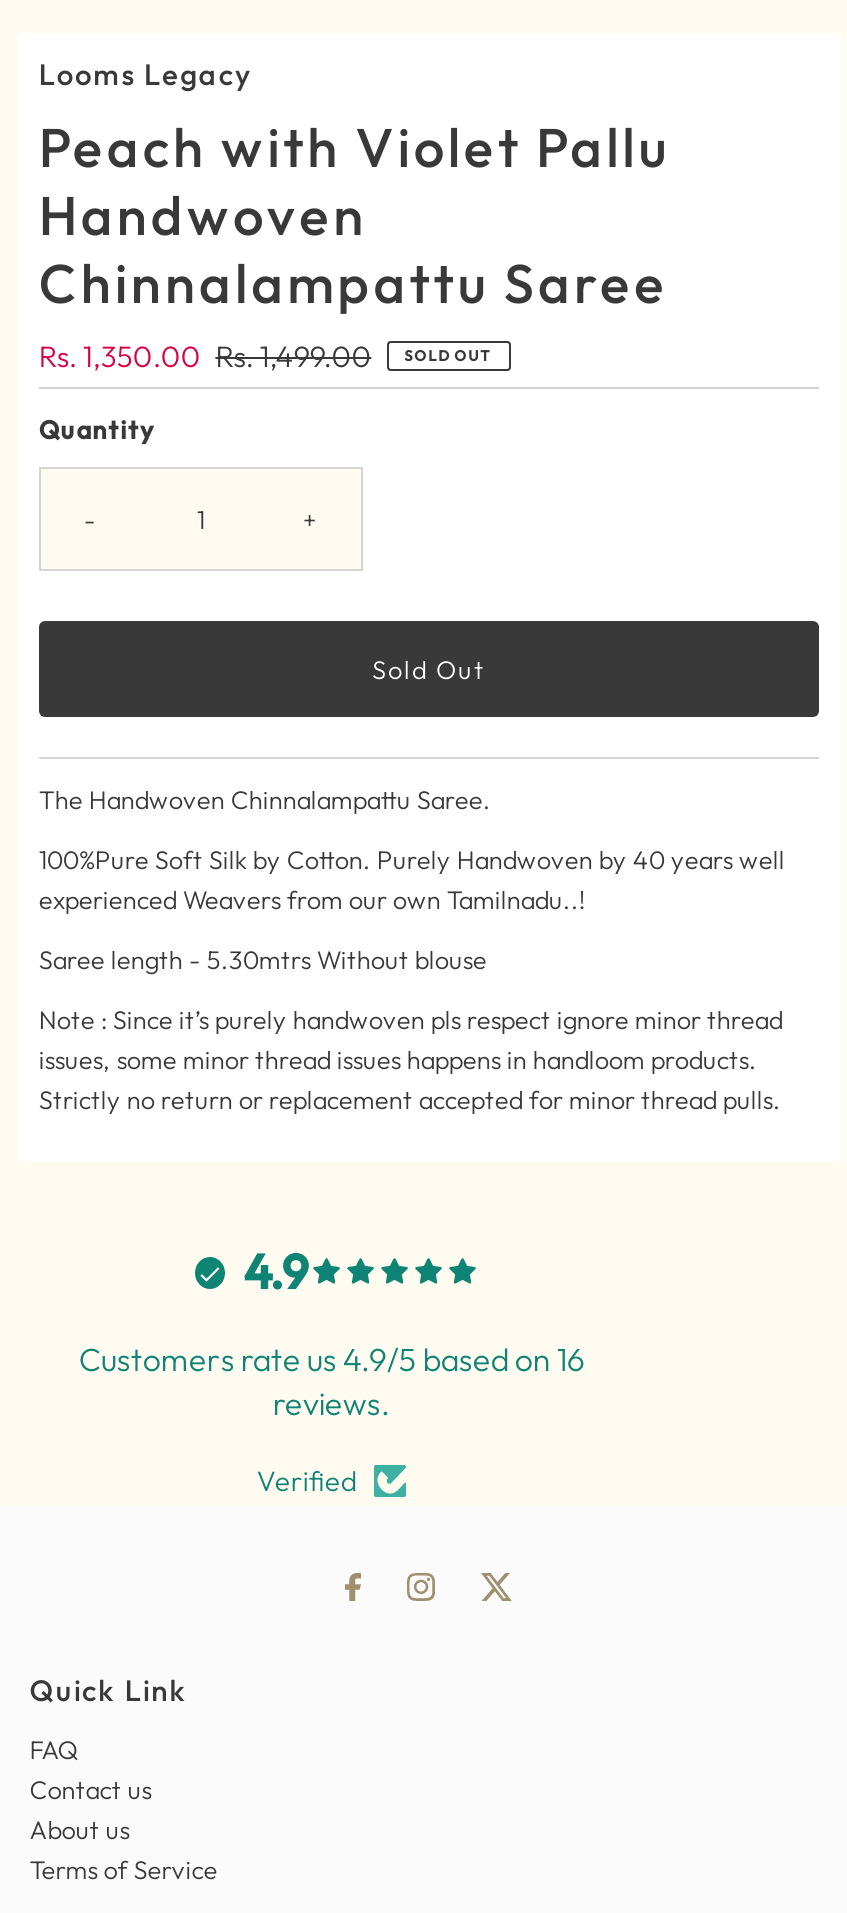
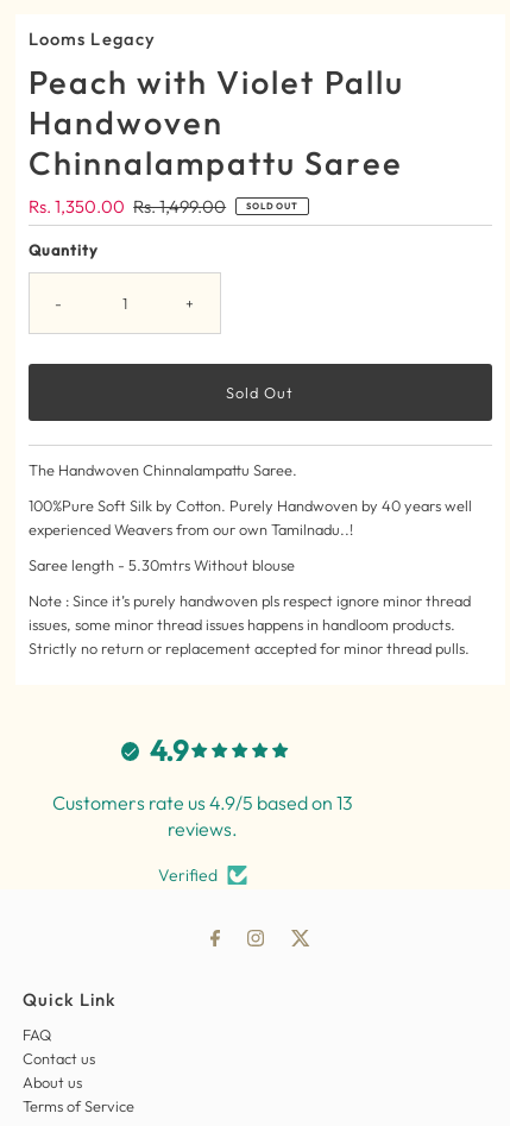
- Customers rate us 4.9/5 based on 16
+ Customers rate us 4.9/5 based on 13
